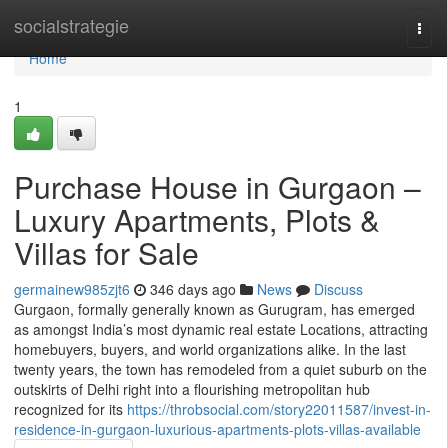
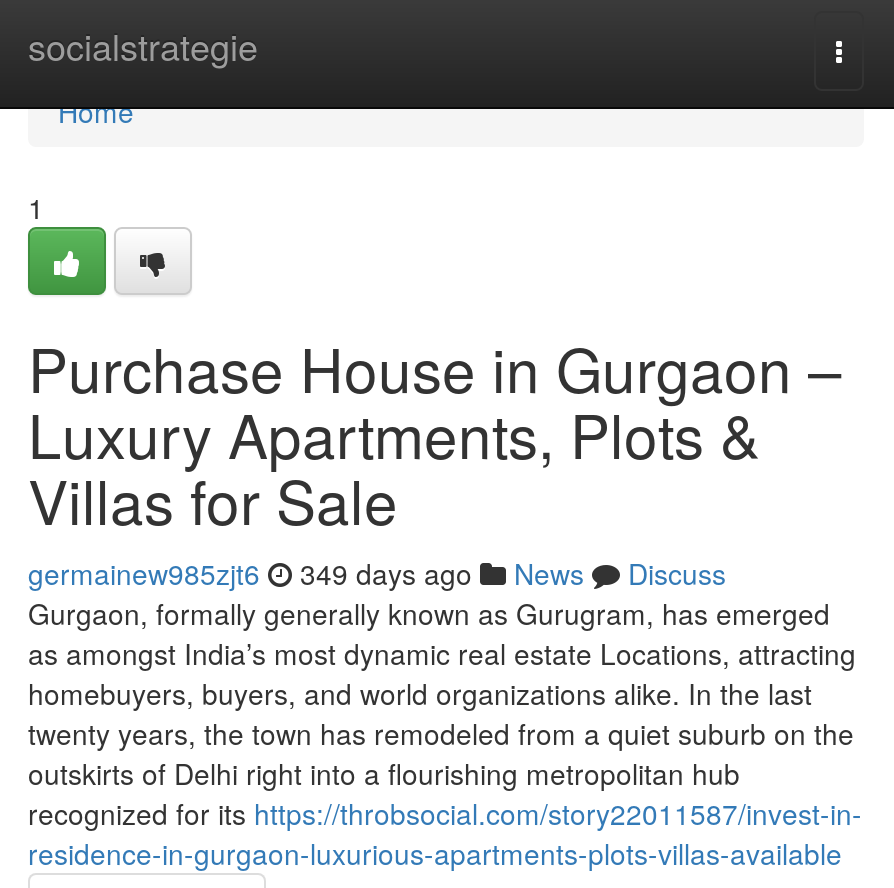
- germainew985zjt6 346 days ago News Discuss
+ germainew985zjt6 349 days ago News Discuss
